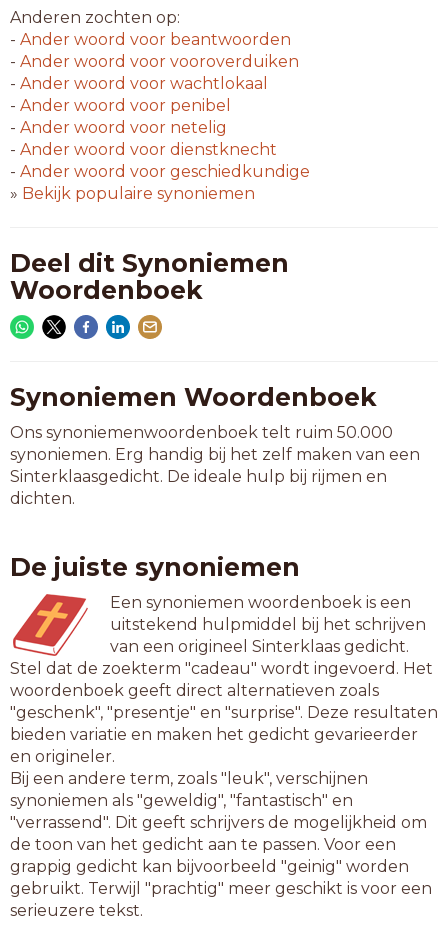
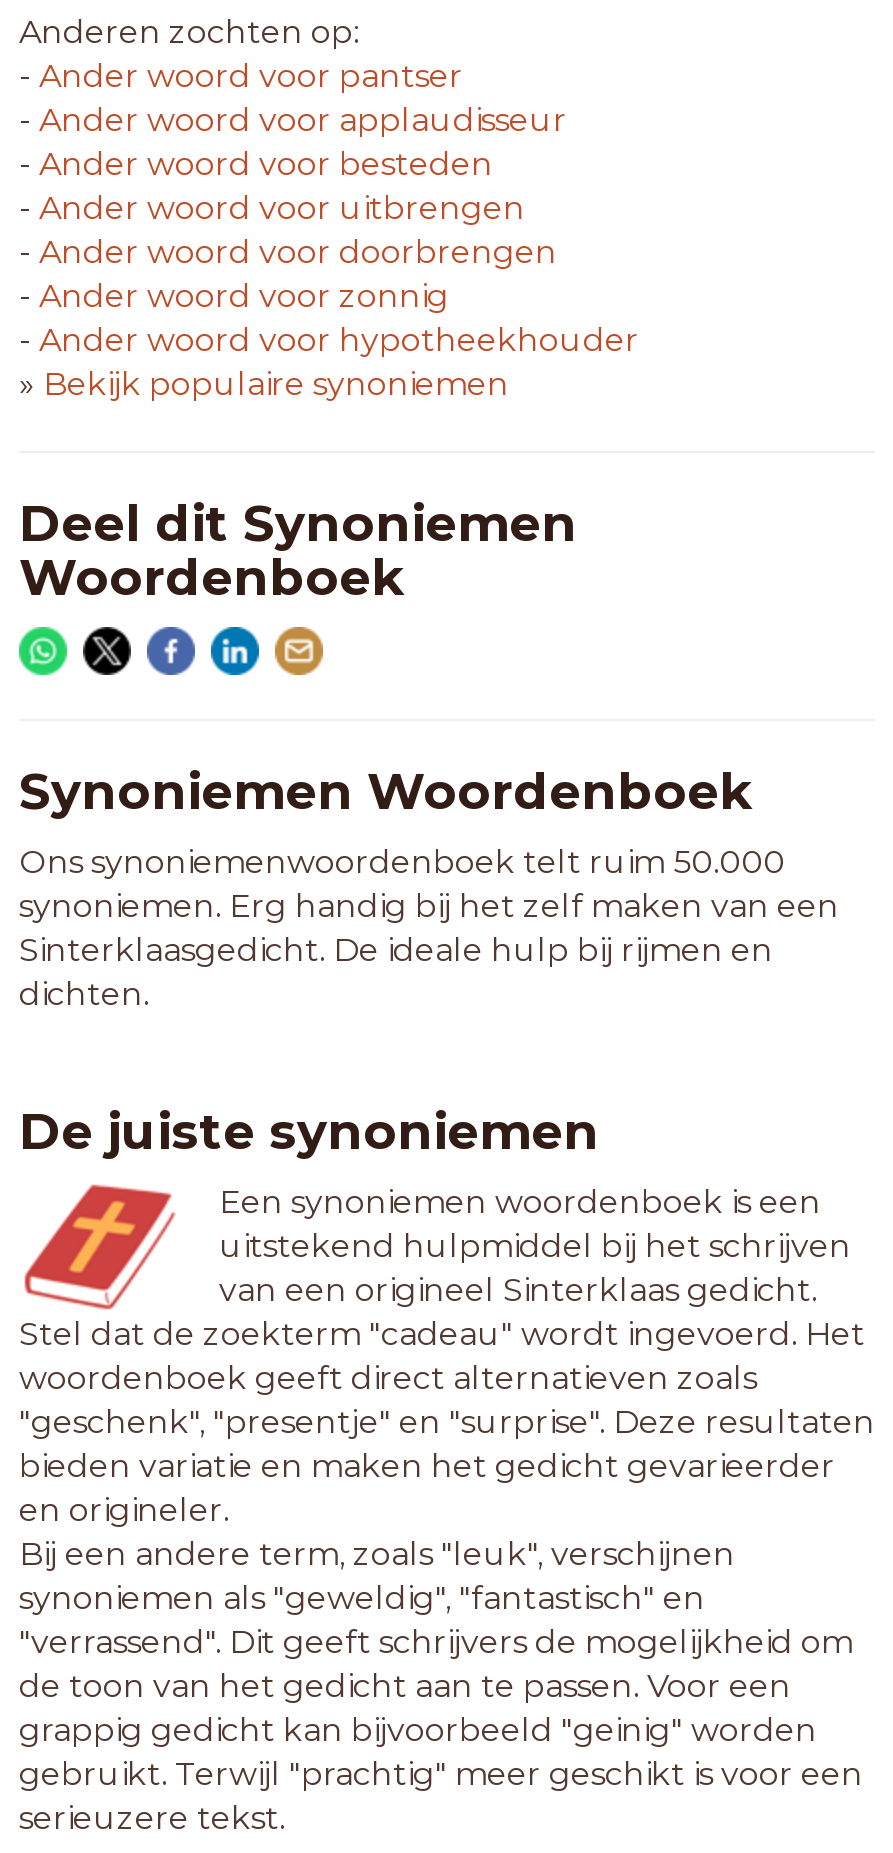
- - Ander woord voor beantwoorden
+ - Ander woord voor pantser

- - Ander woord voor vooroverduiken
+ - Ander woord voor applaudisseur

- - Ander woord voor wachtlokaal
+ - Ander woord voor besteden

- - Ander woord voor penibel
+ - Ander woord voor uitbrengen

- - Ander woord voor netelig
+ - Ander woord voor doorbrengen

- - Ander woord voor dienstknecht
+ - Ander woord voor zonnig

- - Ander woord voor geschiedkundige
+ - Ander woord voor hypotheekhouder
